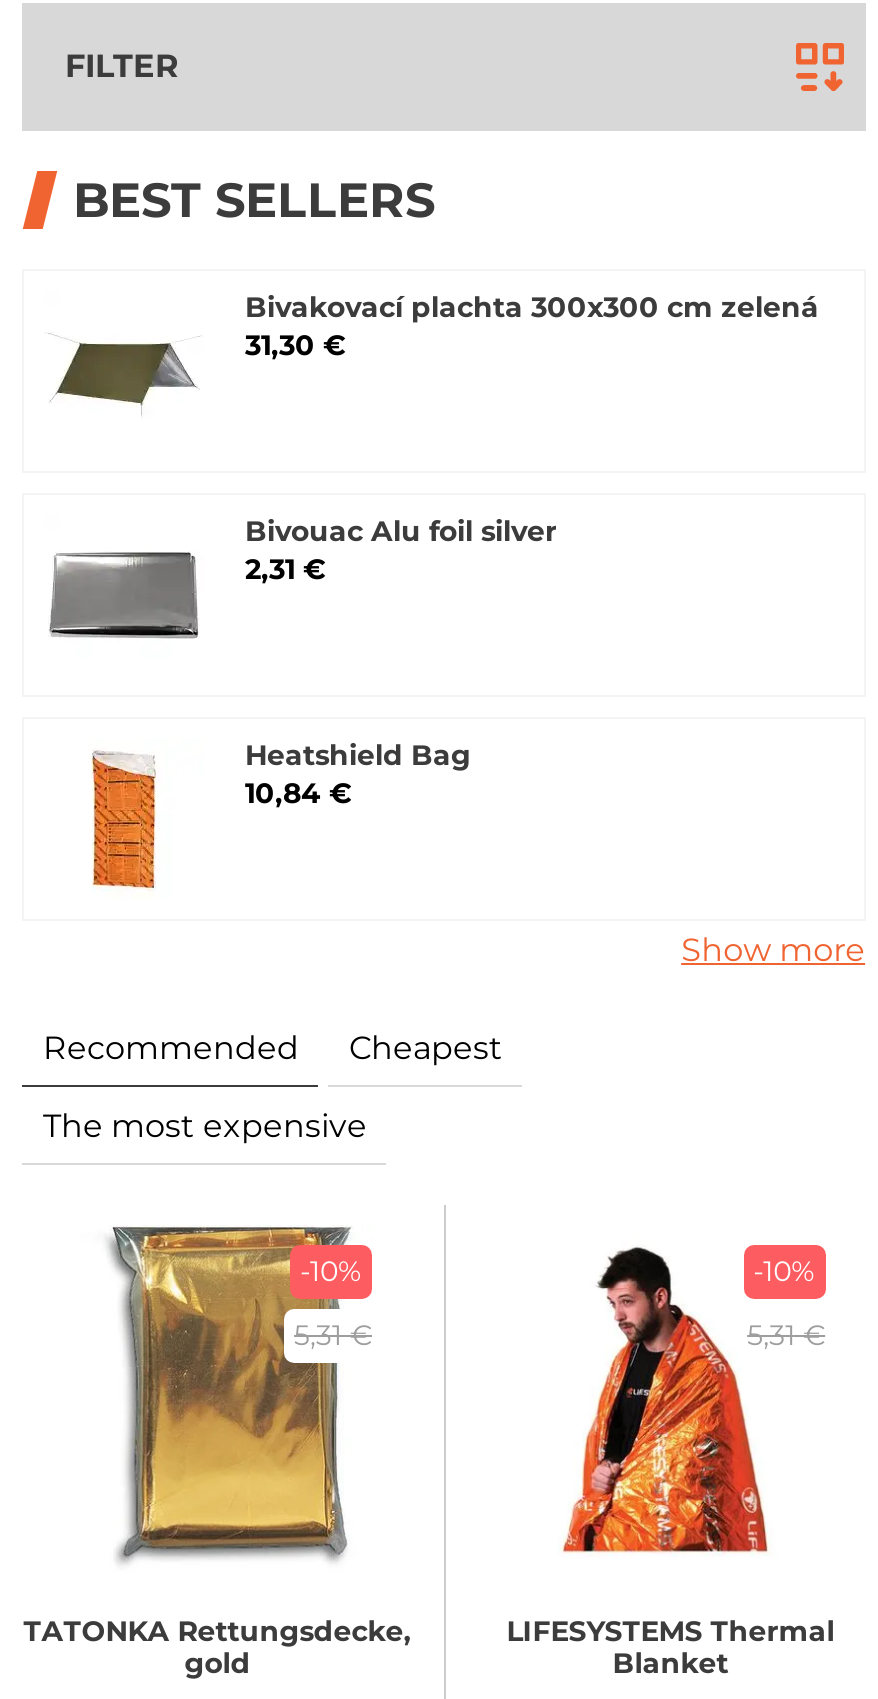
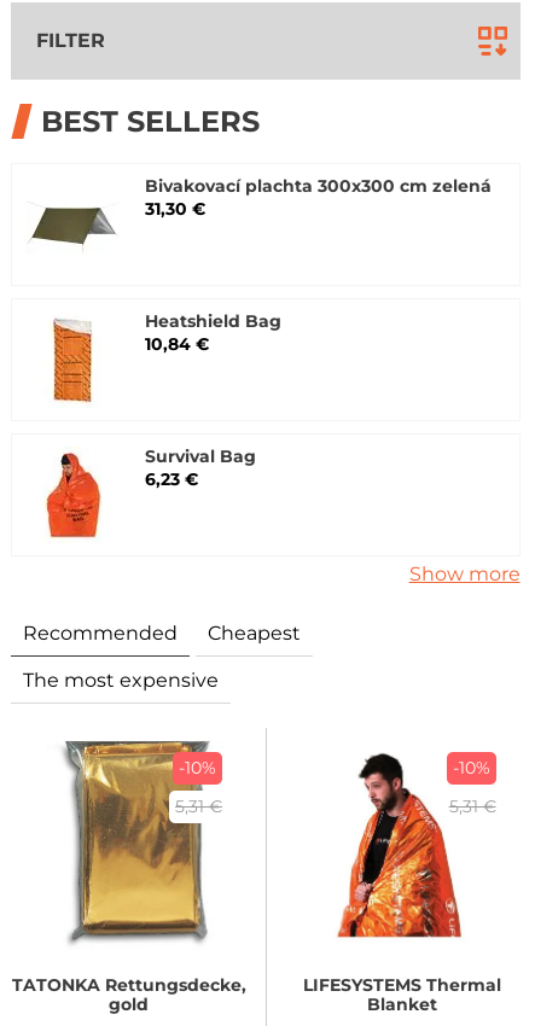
- [image]
- Bivouac Alu foil silver
- 2,31 €

moved up: [image] | Heatshield Bag | 10,84 €

+ [image]
+ Survival Bag
+ 6,23 €
